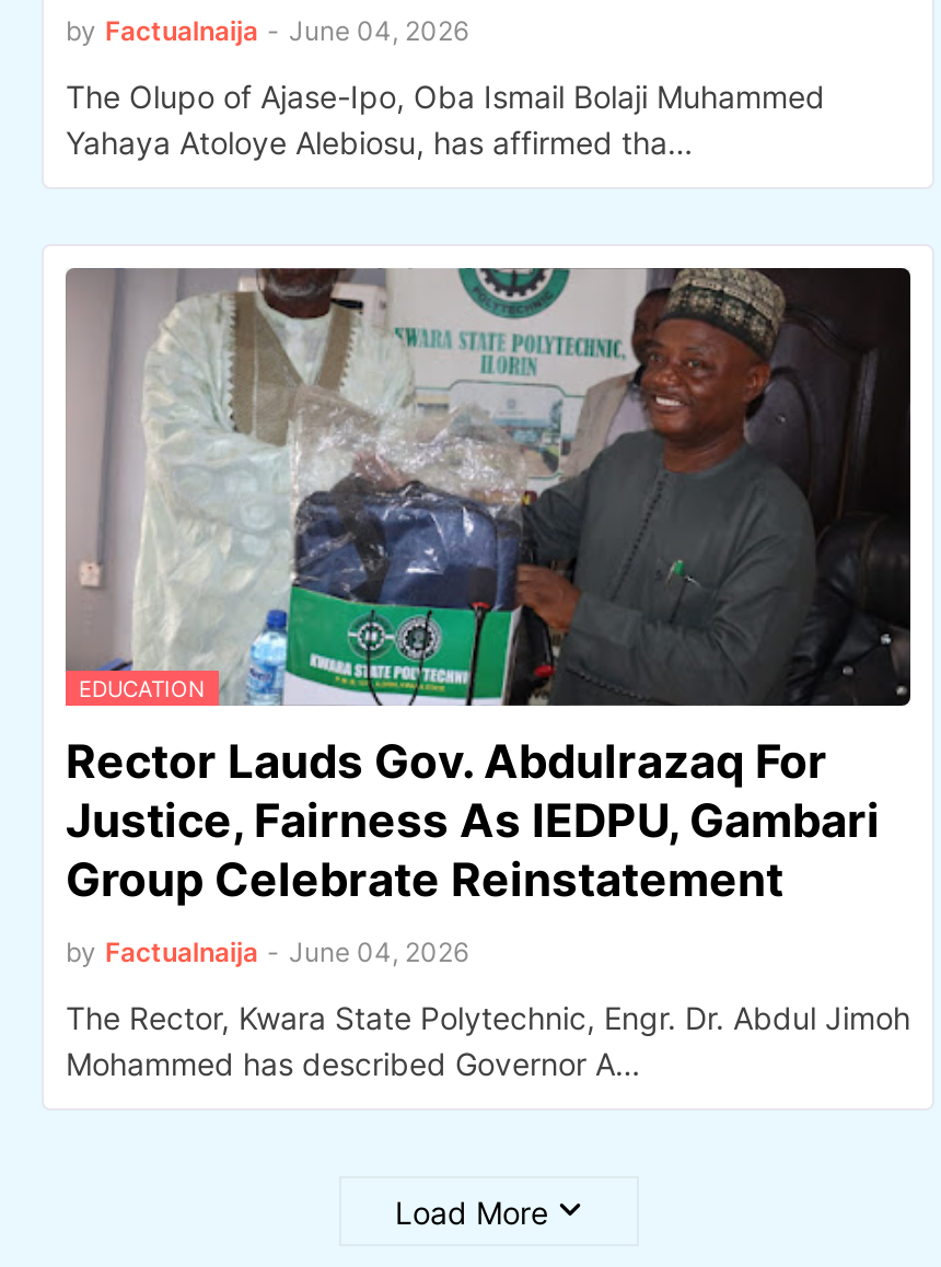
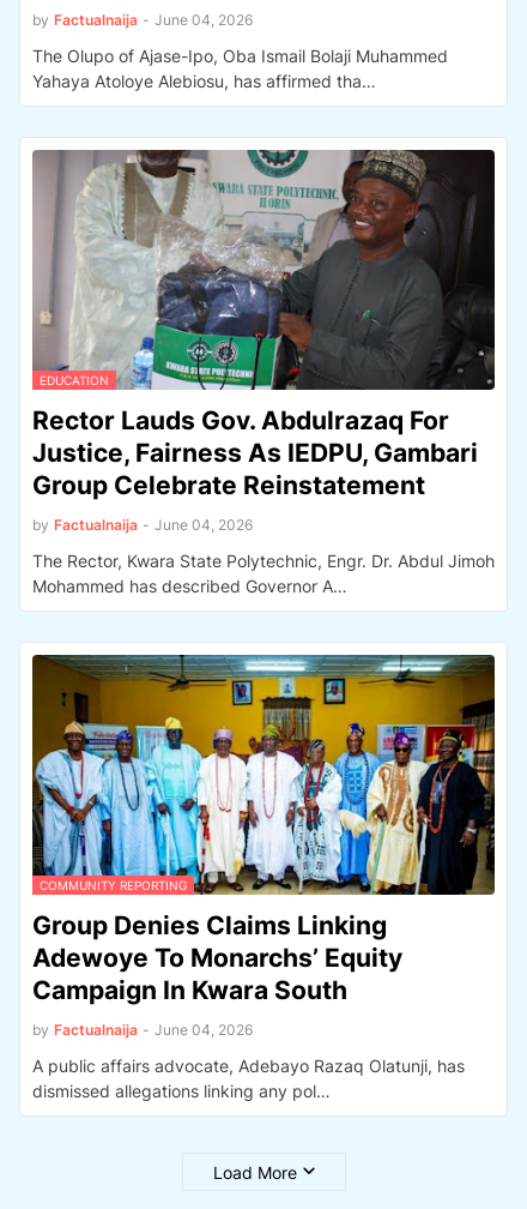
+ [image]
+ COMMUNITY REPORTING
+ Group Denies Claims Linking
+ Adewoye To Monarchs’ Equity
+ Campaign In Kwara South
+ by Factualnaija - June 04, 2026
+ A public affairs advocate, Adebayo Razaq Olatunji, has
+ dismissed allegations linking any pol…
